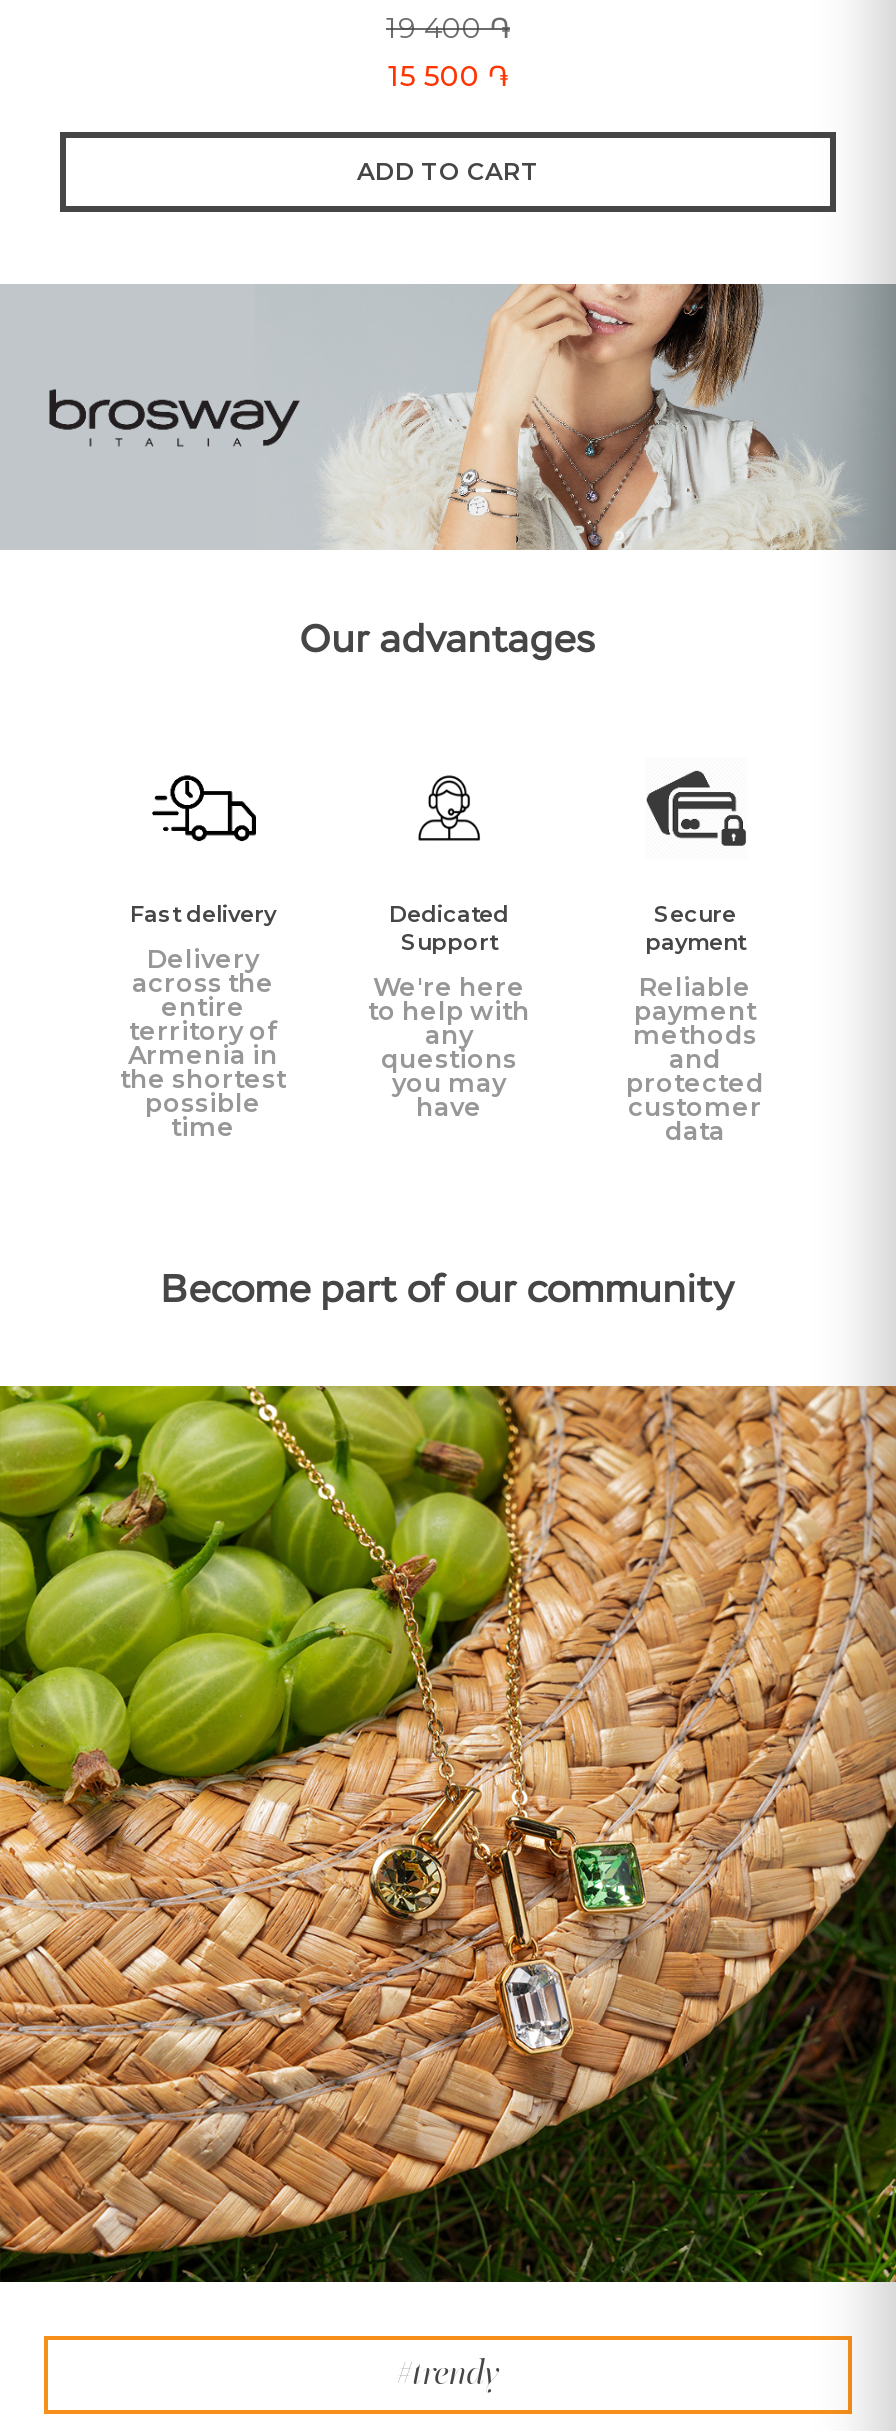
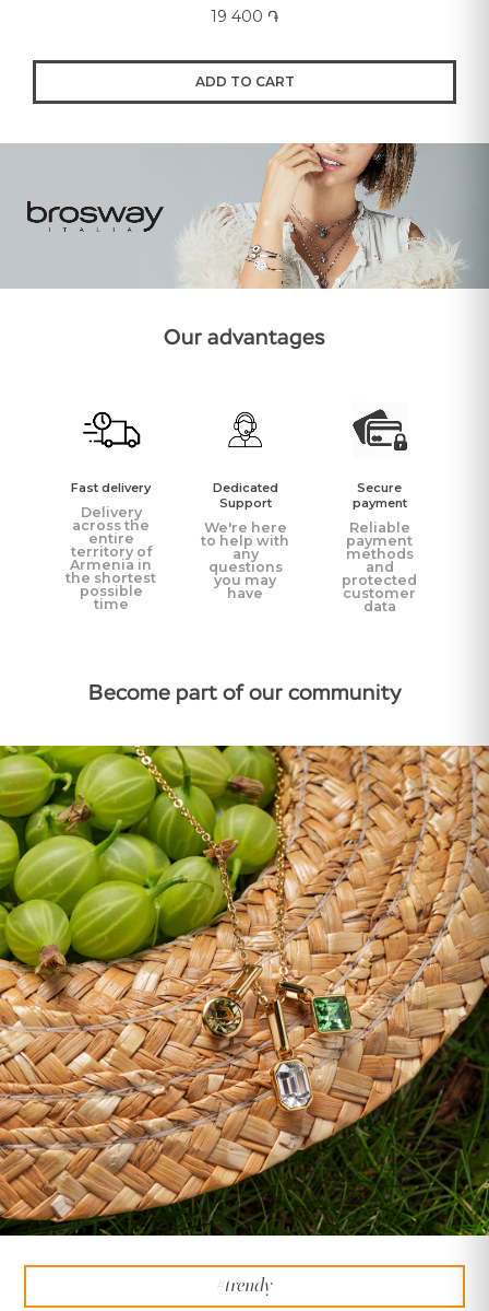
- 15 500 ֏
